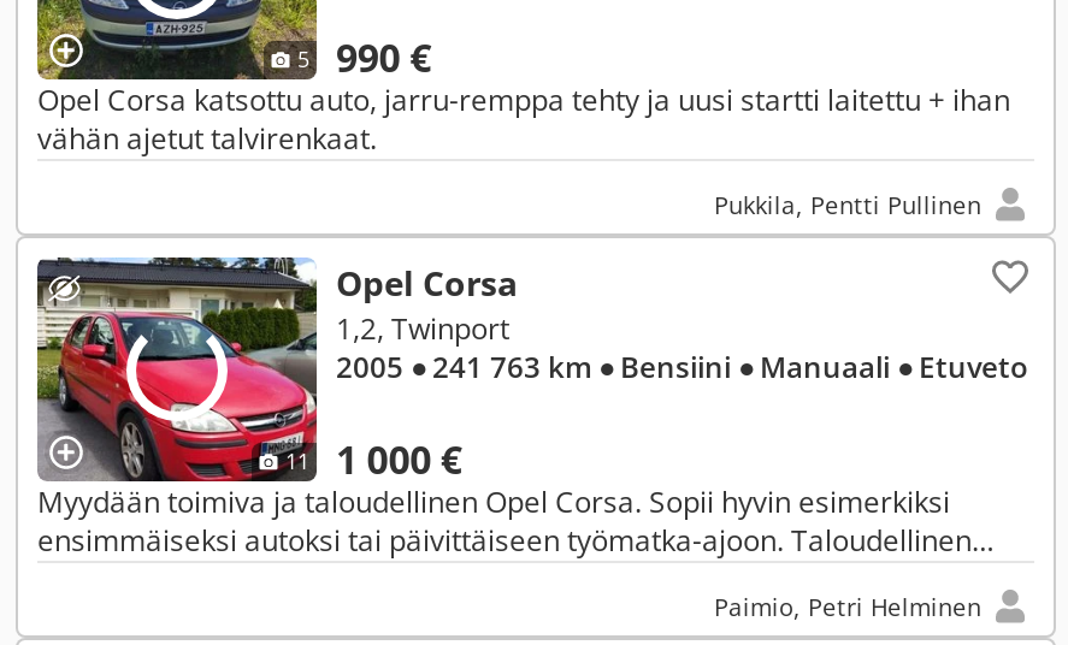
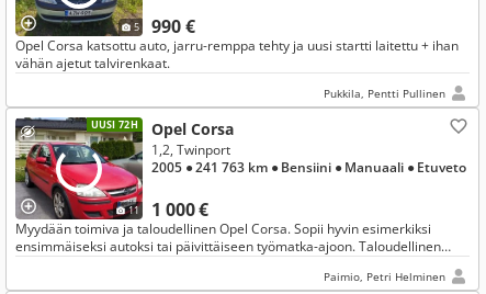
+ UUSI 72H
